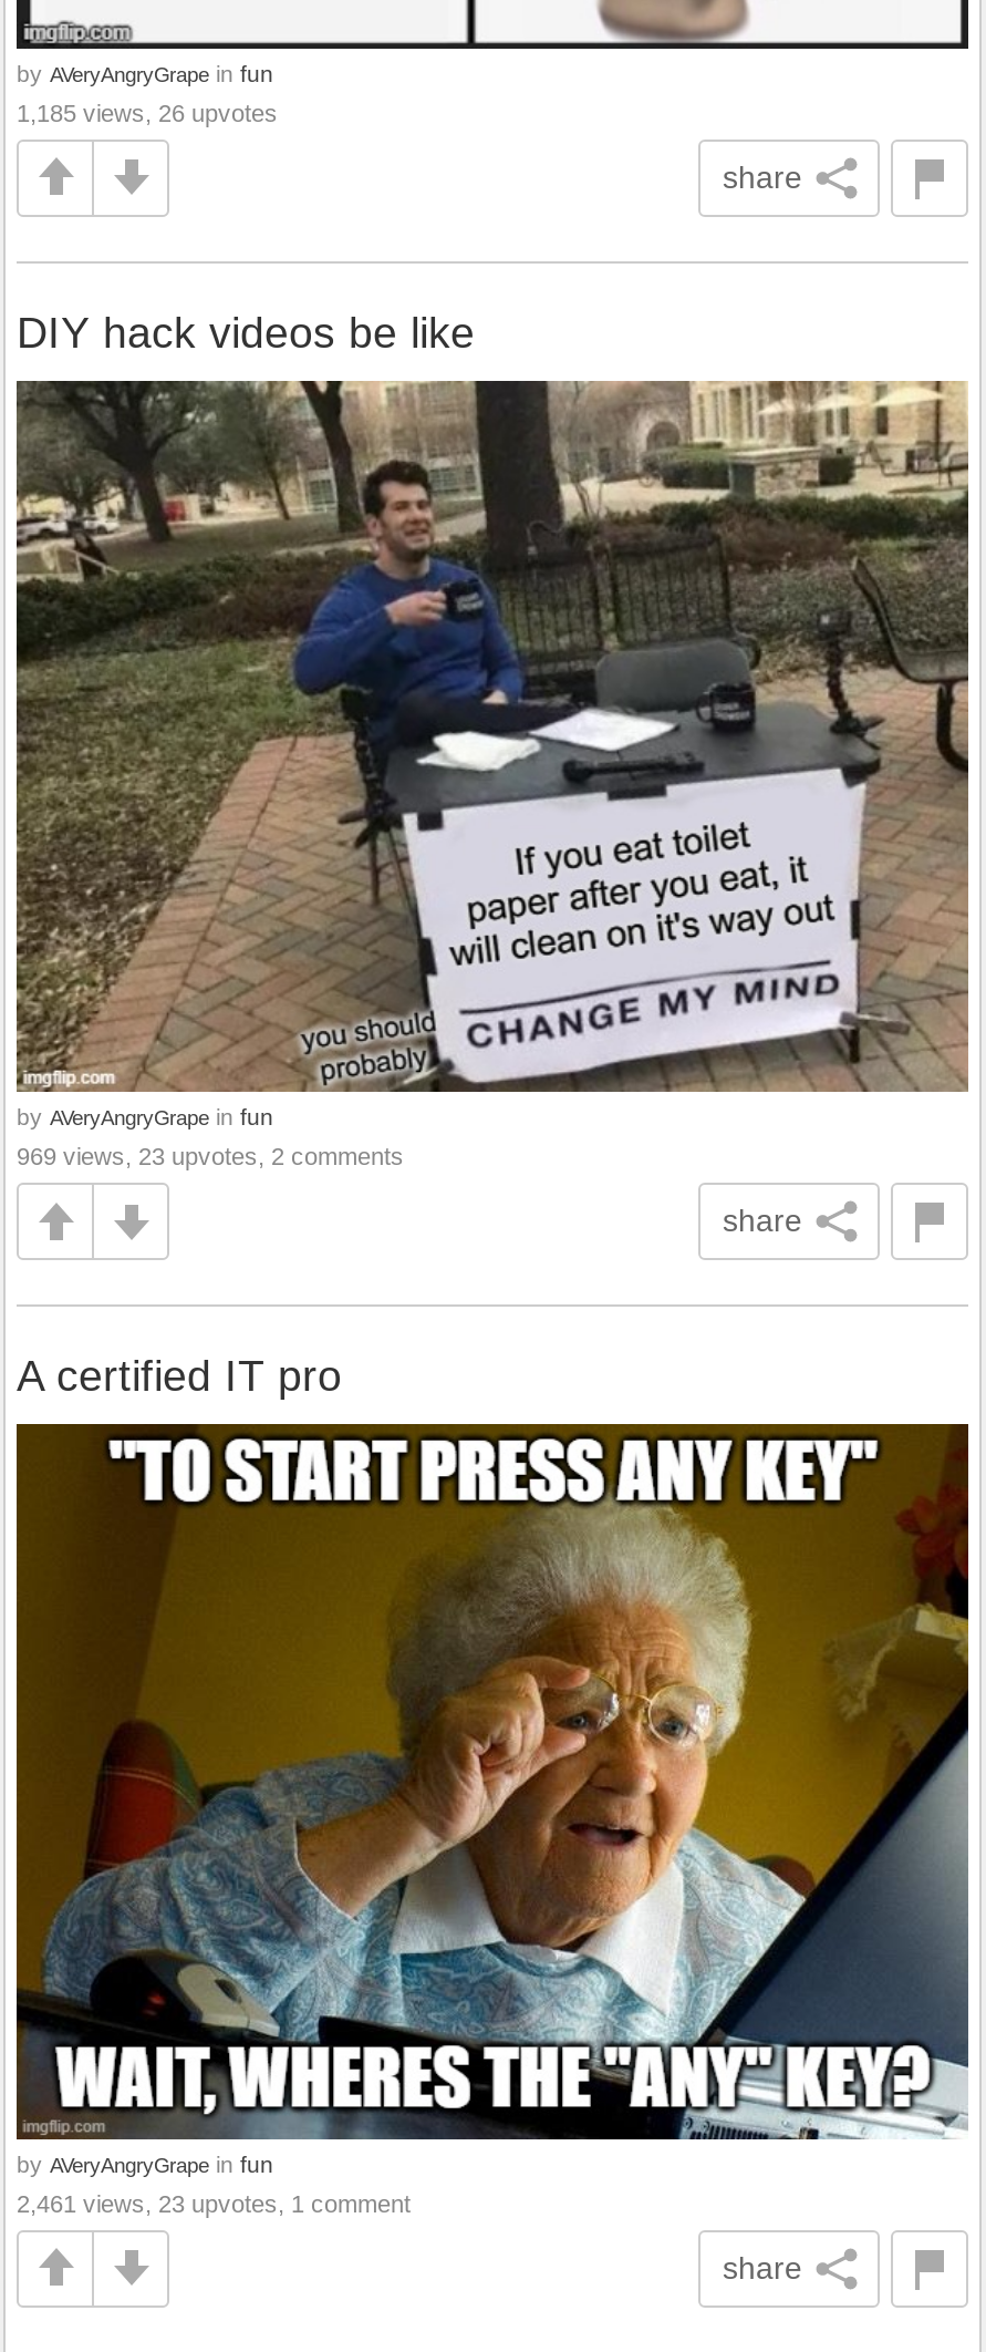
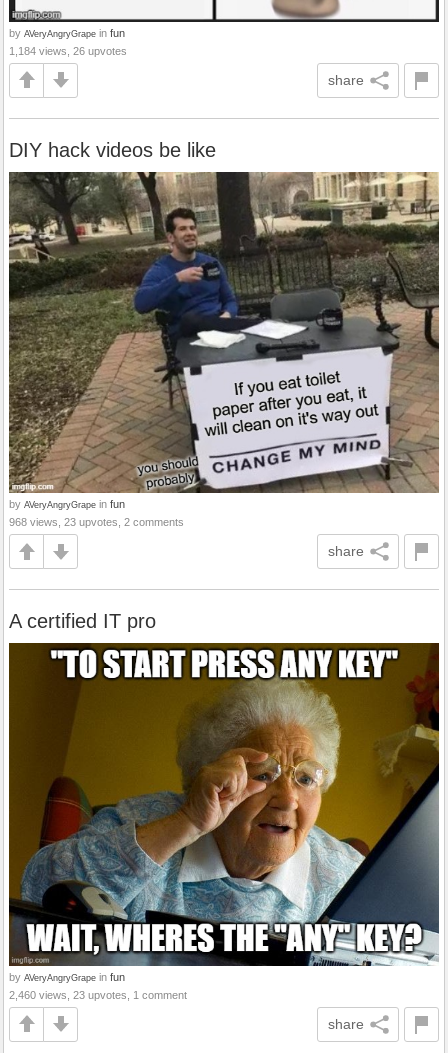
- 1,185 views, 26 upvotes
+ 1,184 views, 26 upvotes

- 969 views, 23 upvotes, 2 comments
+ 968 views, 23 upvotes, 2 comments

- 2,461 views, 23 upvotes, 1 comment
+ 2,460 views, 23 upvotes, 1 comment
